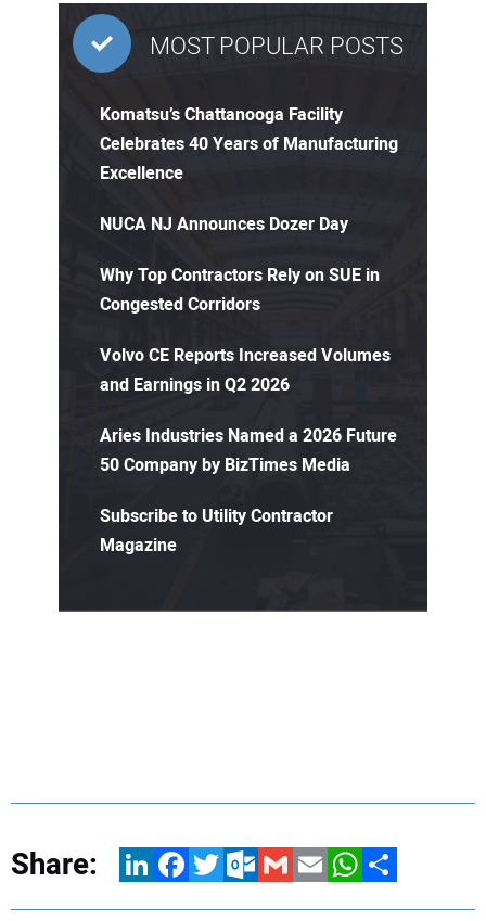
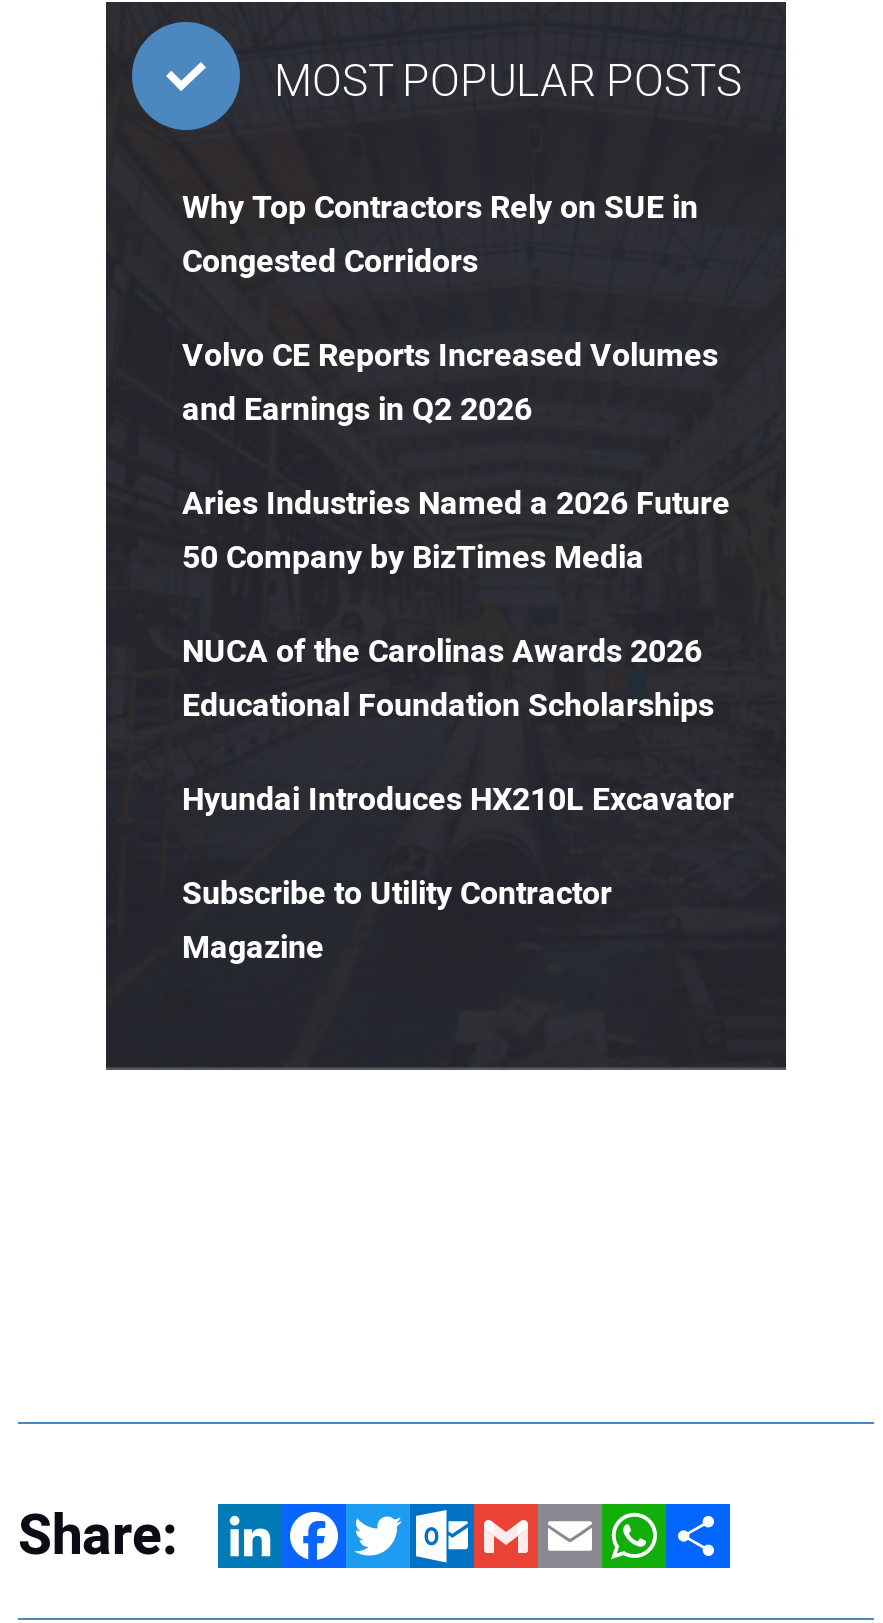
- Komatsu’s Chattanooga Facility
- Celebrates 40 Years of Manufacturing
- Excellence
- NUCA NJ Announces Dozer Day

moved up: [image] | Why Top Contractors Rely on SUE in | Congested Corridors | Volvo CE Reports Increased Volumes | and Earnings in Q2 2026 | Aries Industries Named a 2026 Future | 50 Company by BizTimes Media

+ NUCA of the Carolinas Awards 2026
+ Educational Foundation Scholarships
+ Hyundai Introduces HX210L Excavator
